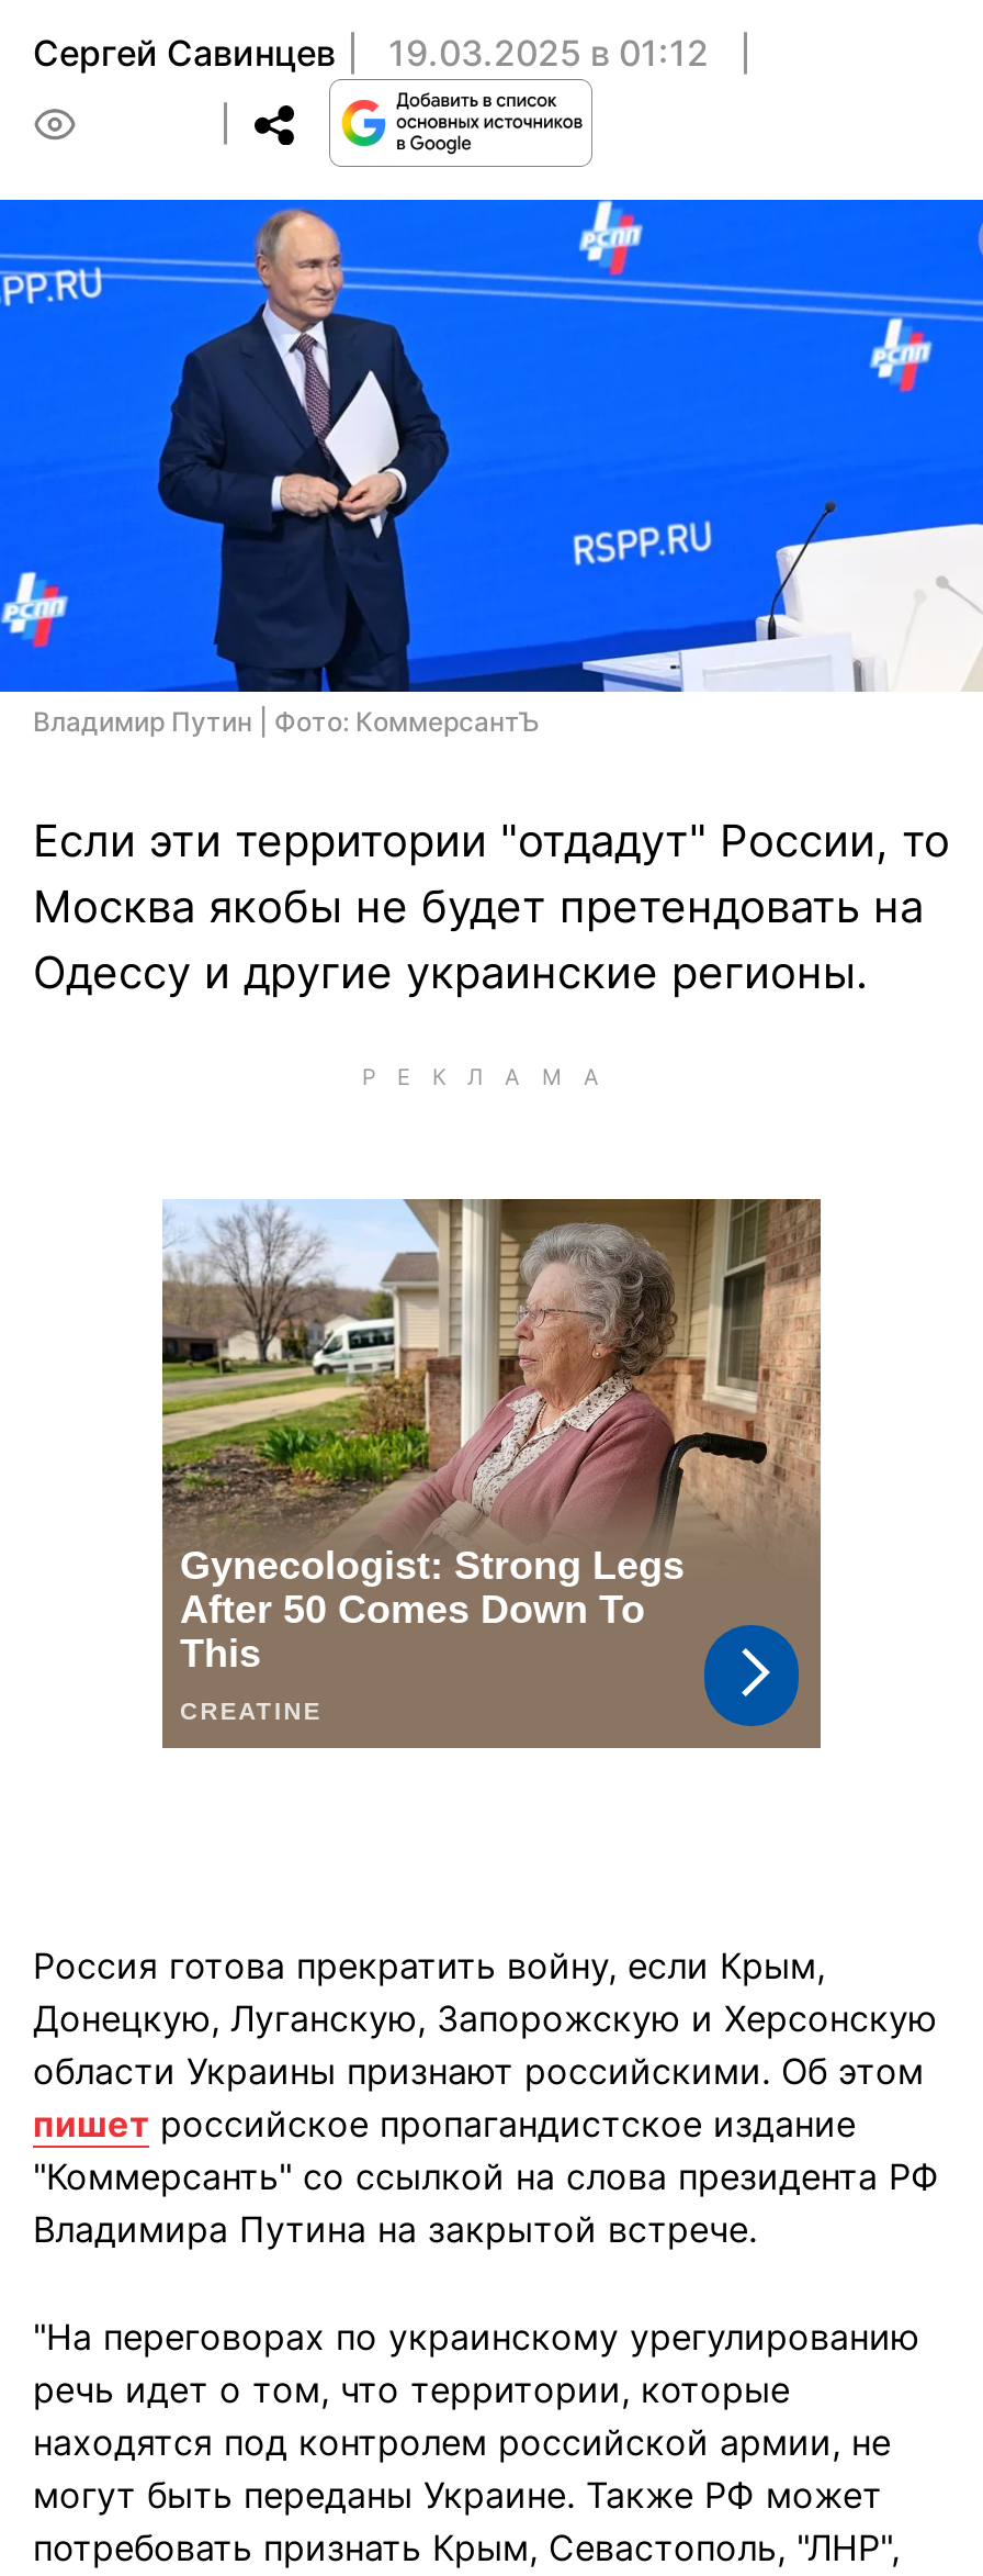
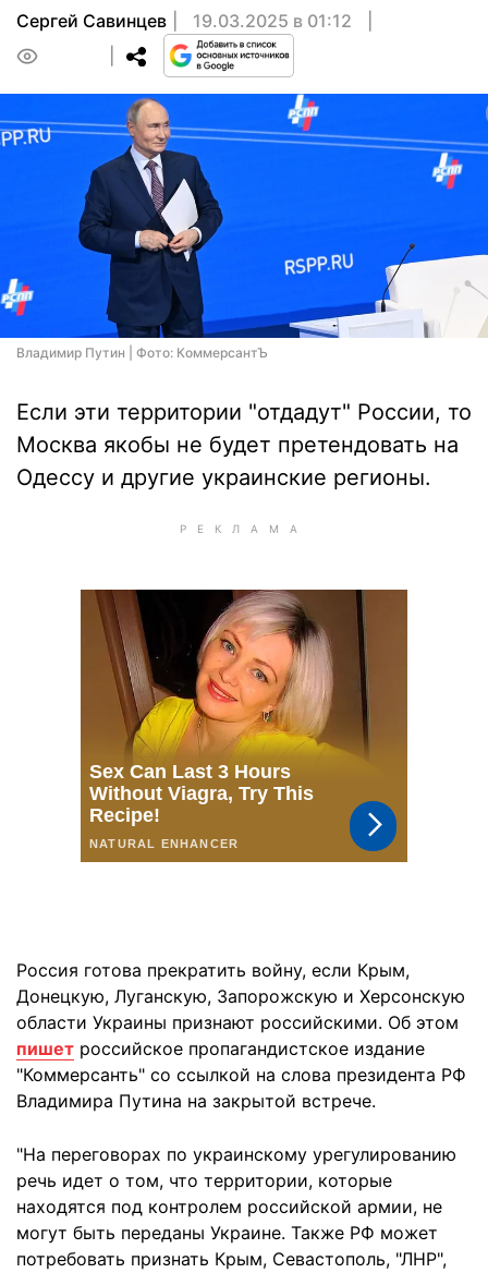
- [image]
+ [image]
